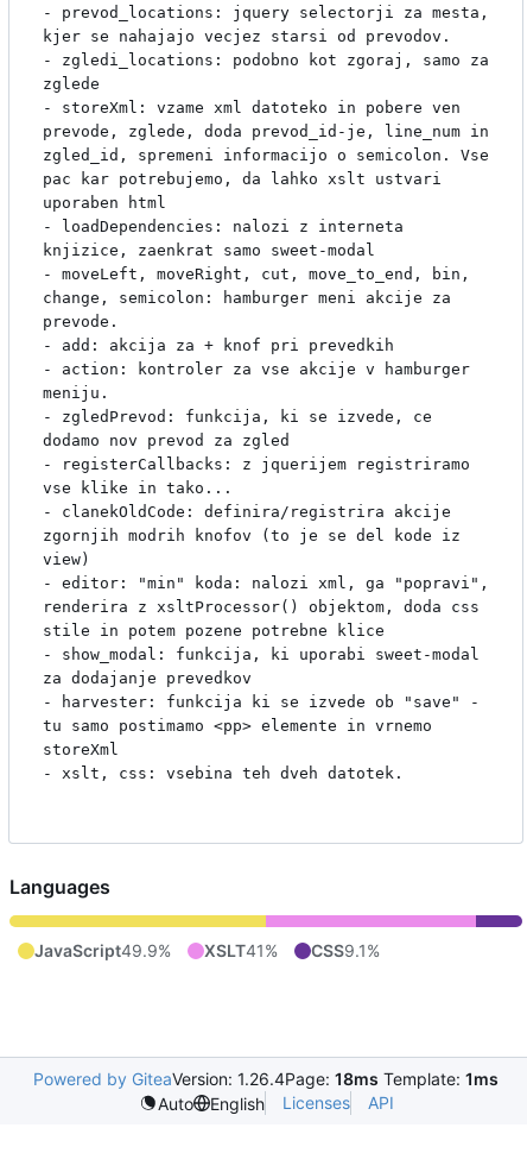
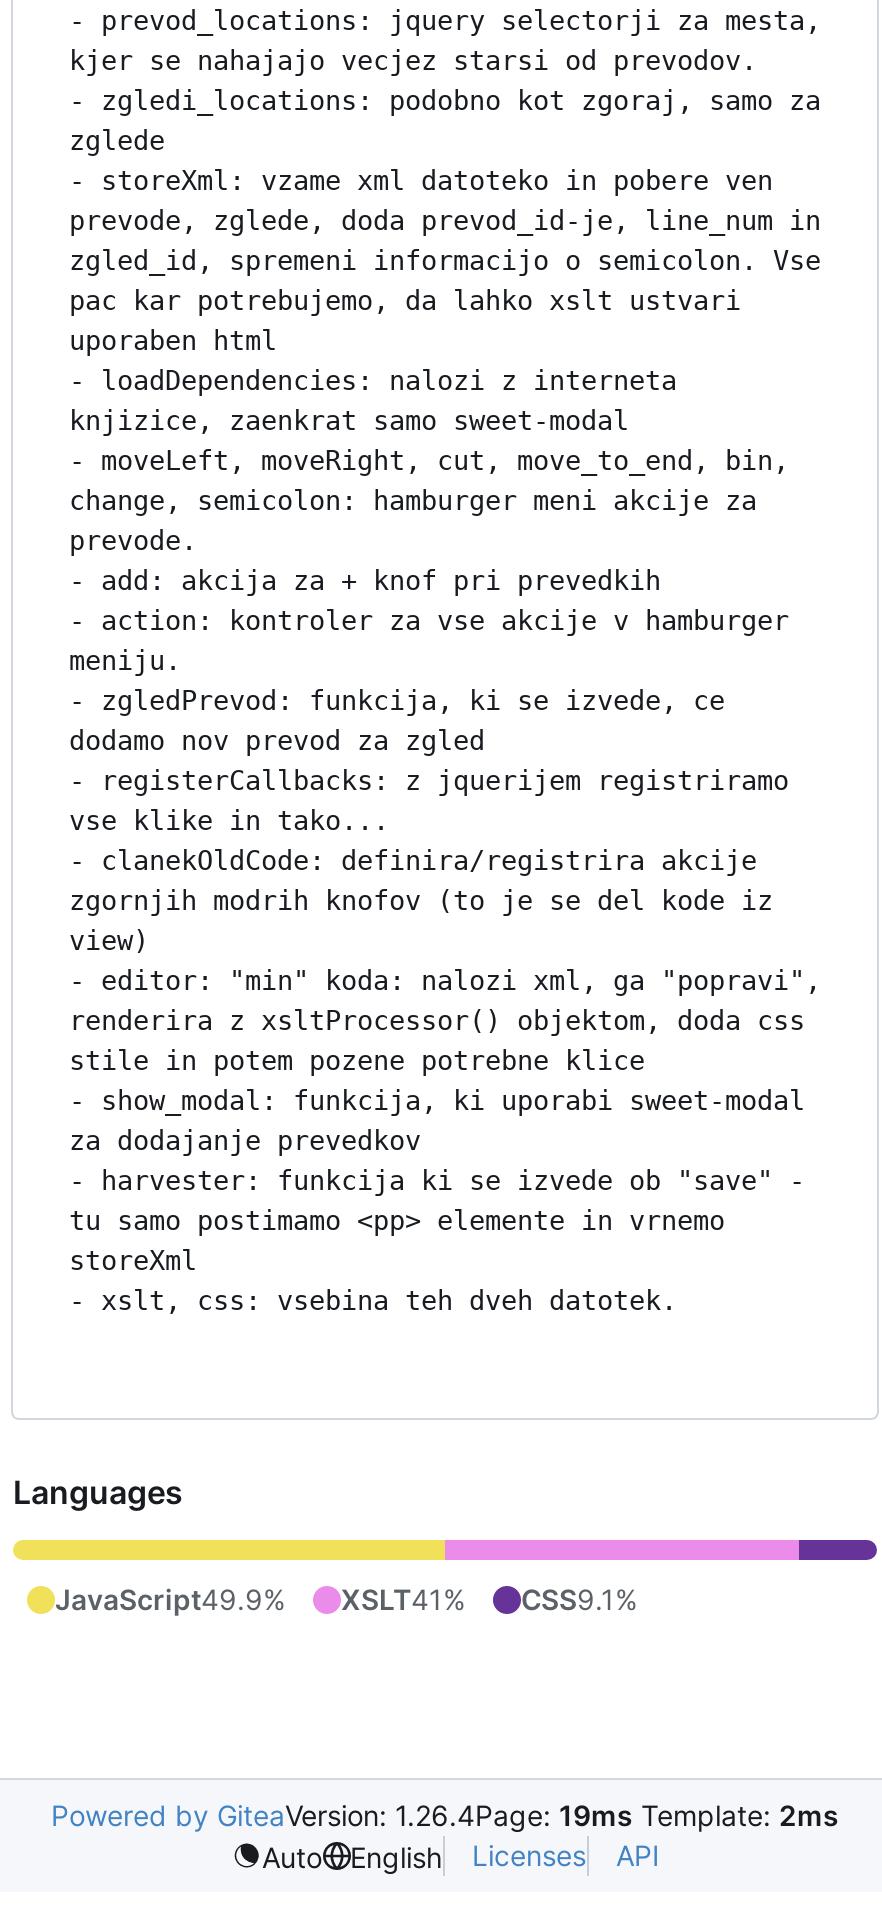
- Powered by GiteaVersion: 1.26.4Page: 18ms Template: 1ms
+ Powered by GiteaVersion: 1.26.4Page: 19ms Template: 2ms
